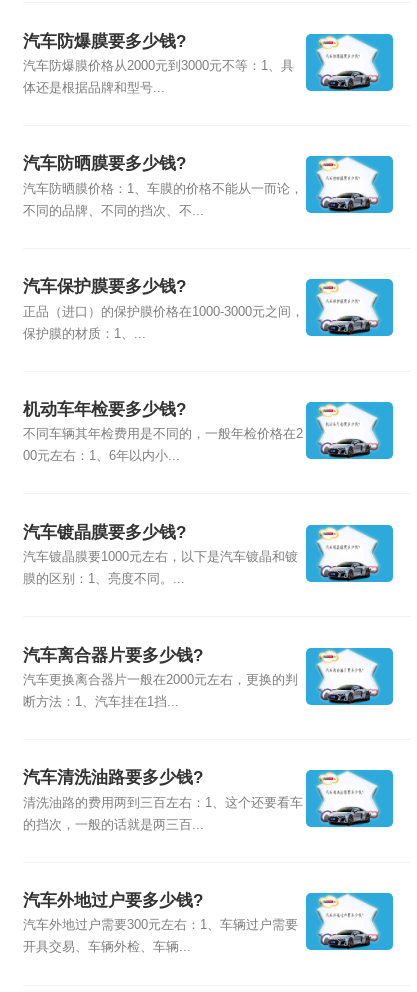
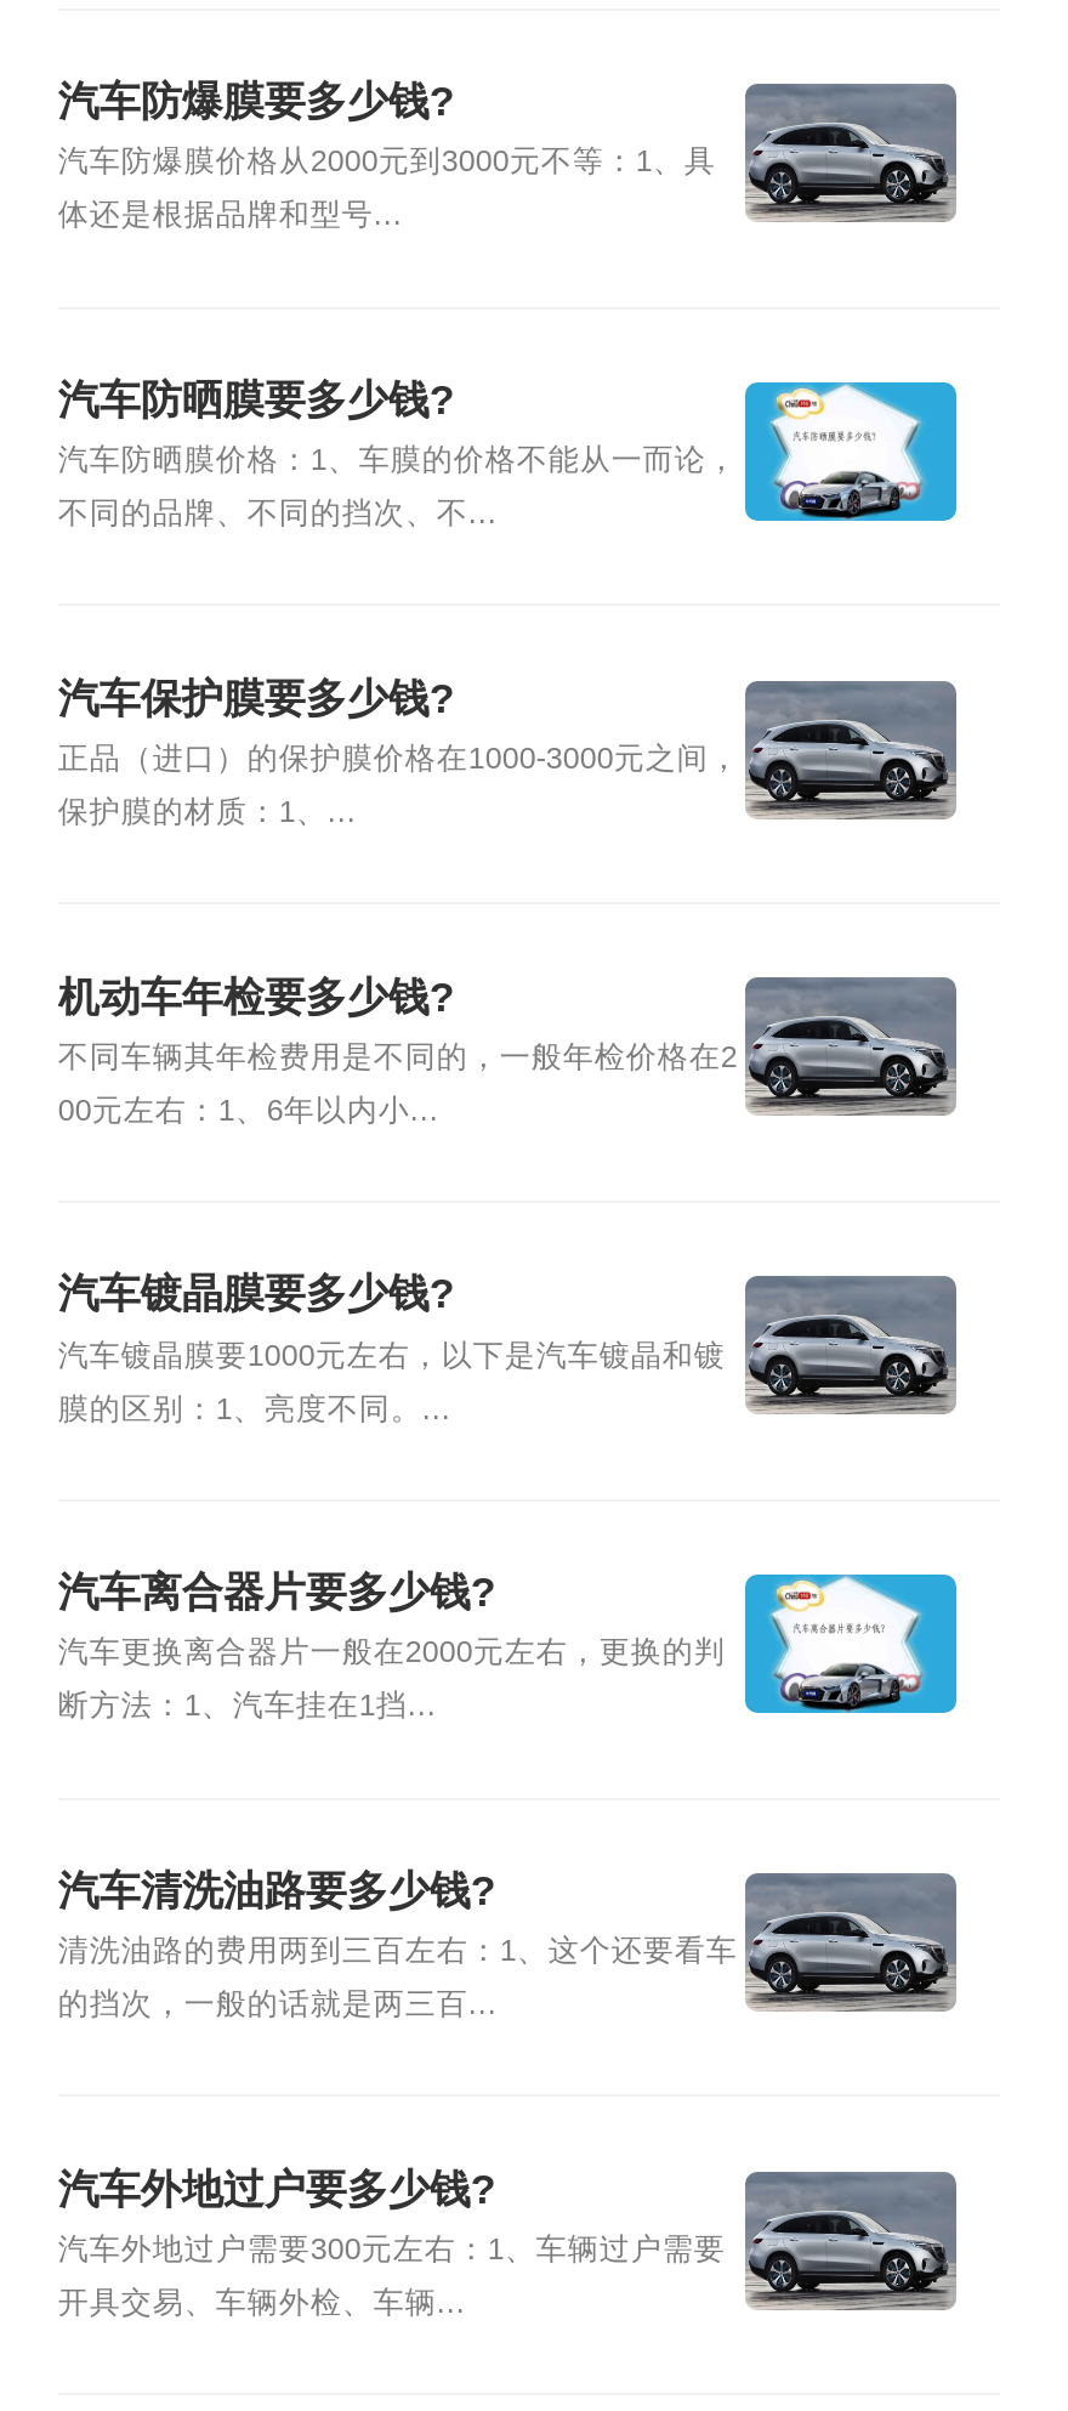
- [image]
+ [image]

- [image]
+ [image]

- [image]
+ [image]

- [image]
+ [image]

- [image]
+ [image]

- [image]
+ [image]
